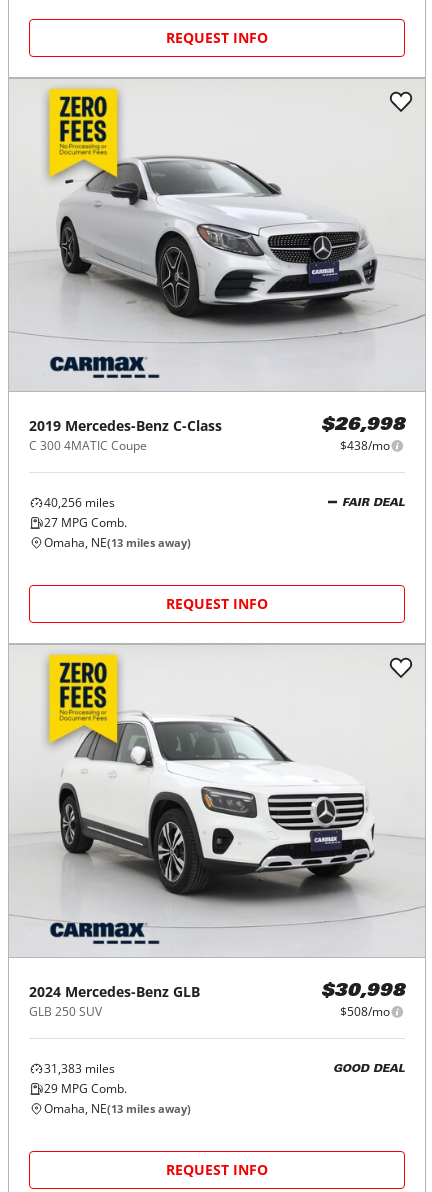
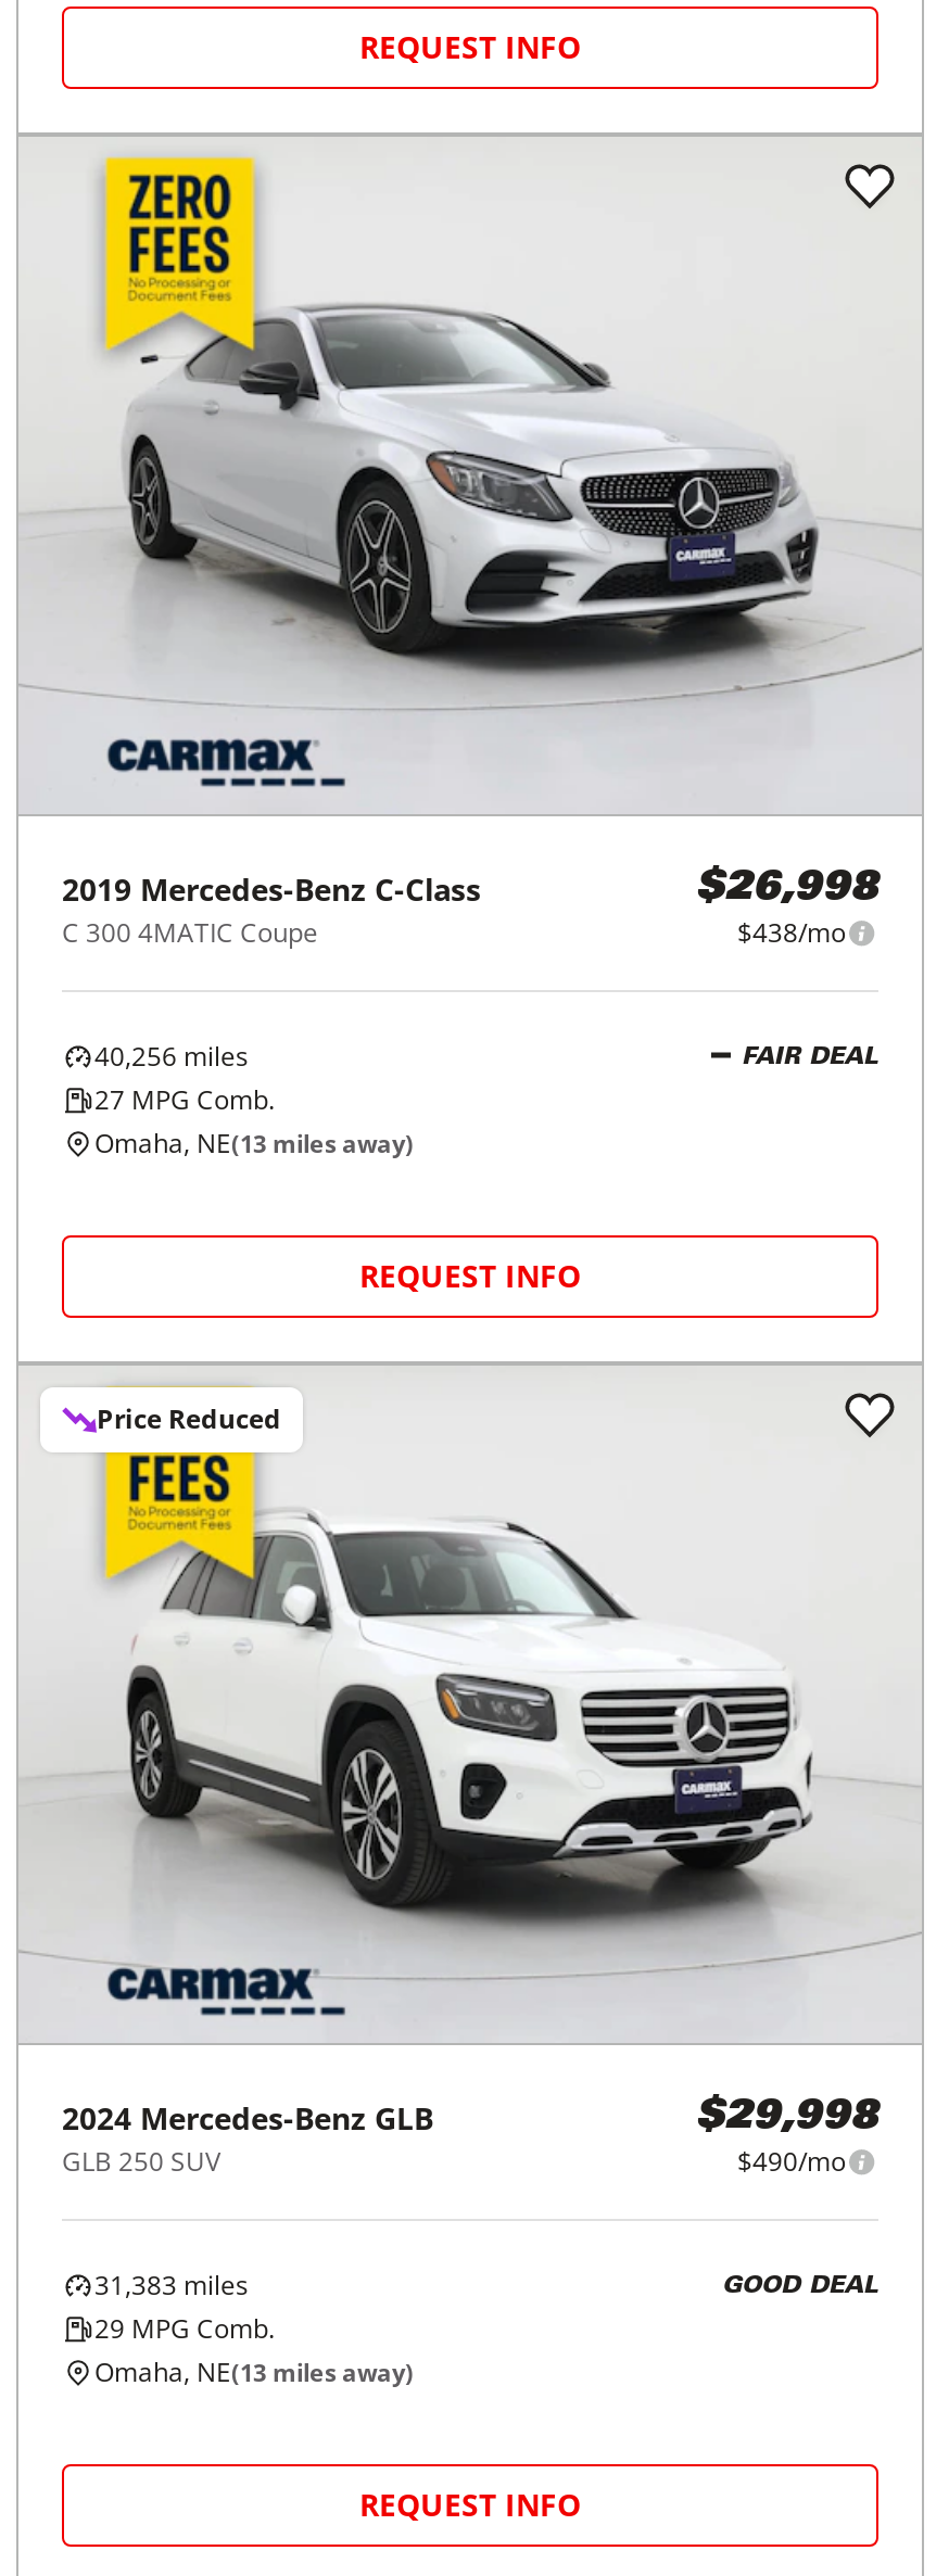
+ Price Reduced

- $30,998
- $508/mo
+ $29,998
+ $490/mo
